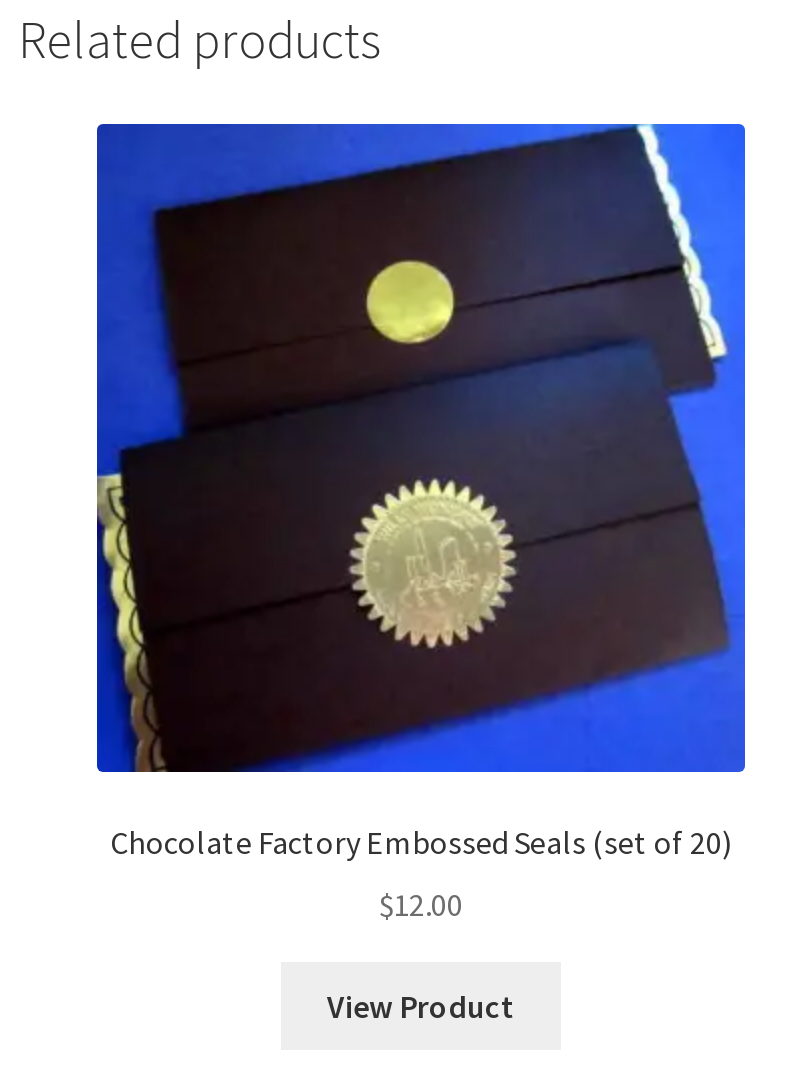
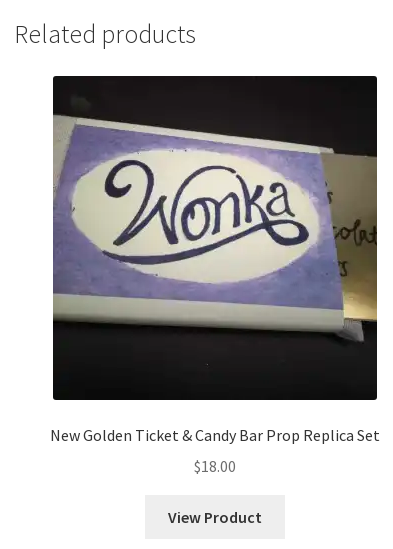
- [image]
- Chocolate Factory Embossed Seals (set of 20)
+ [image]
+ New Golden Ticket & Candy Bar Prop Replica Set

- $12.00
+ $18.00
